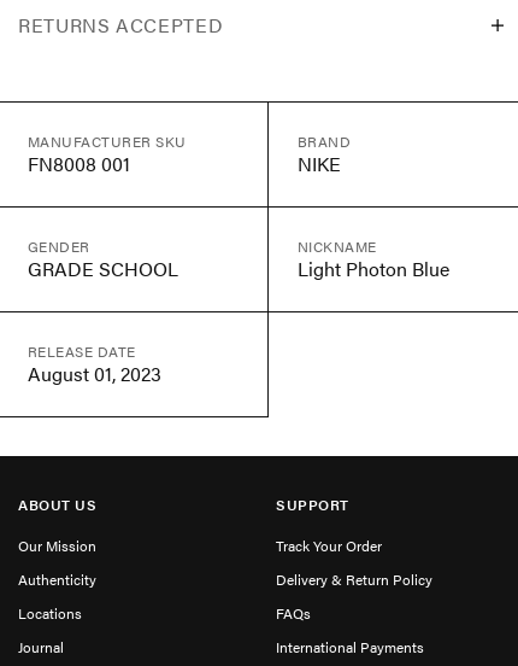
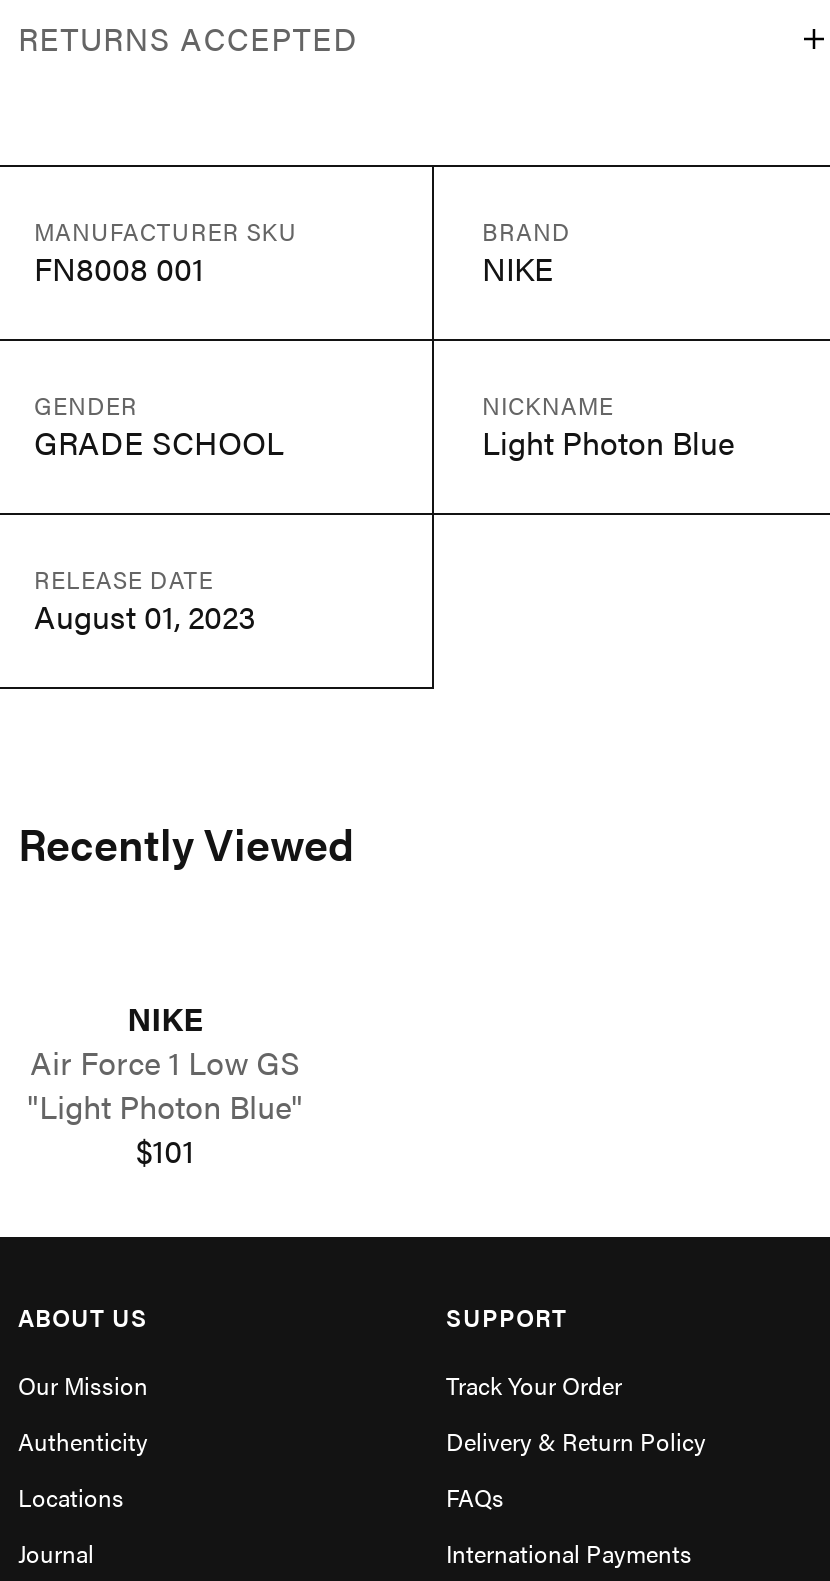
+ Recently Viewed
+ NIKE
+ Air Force 1 Low GS
+ "Light Photon Blue"
+ $101
